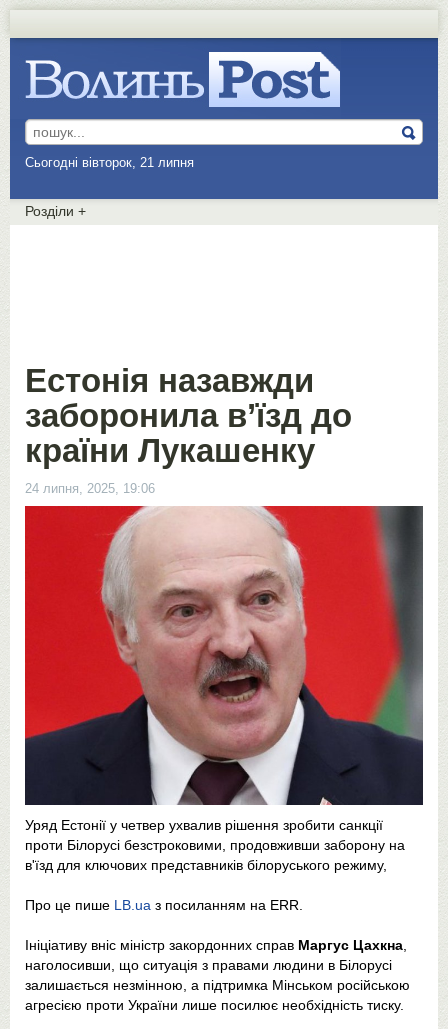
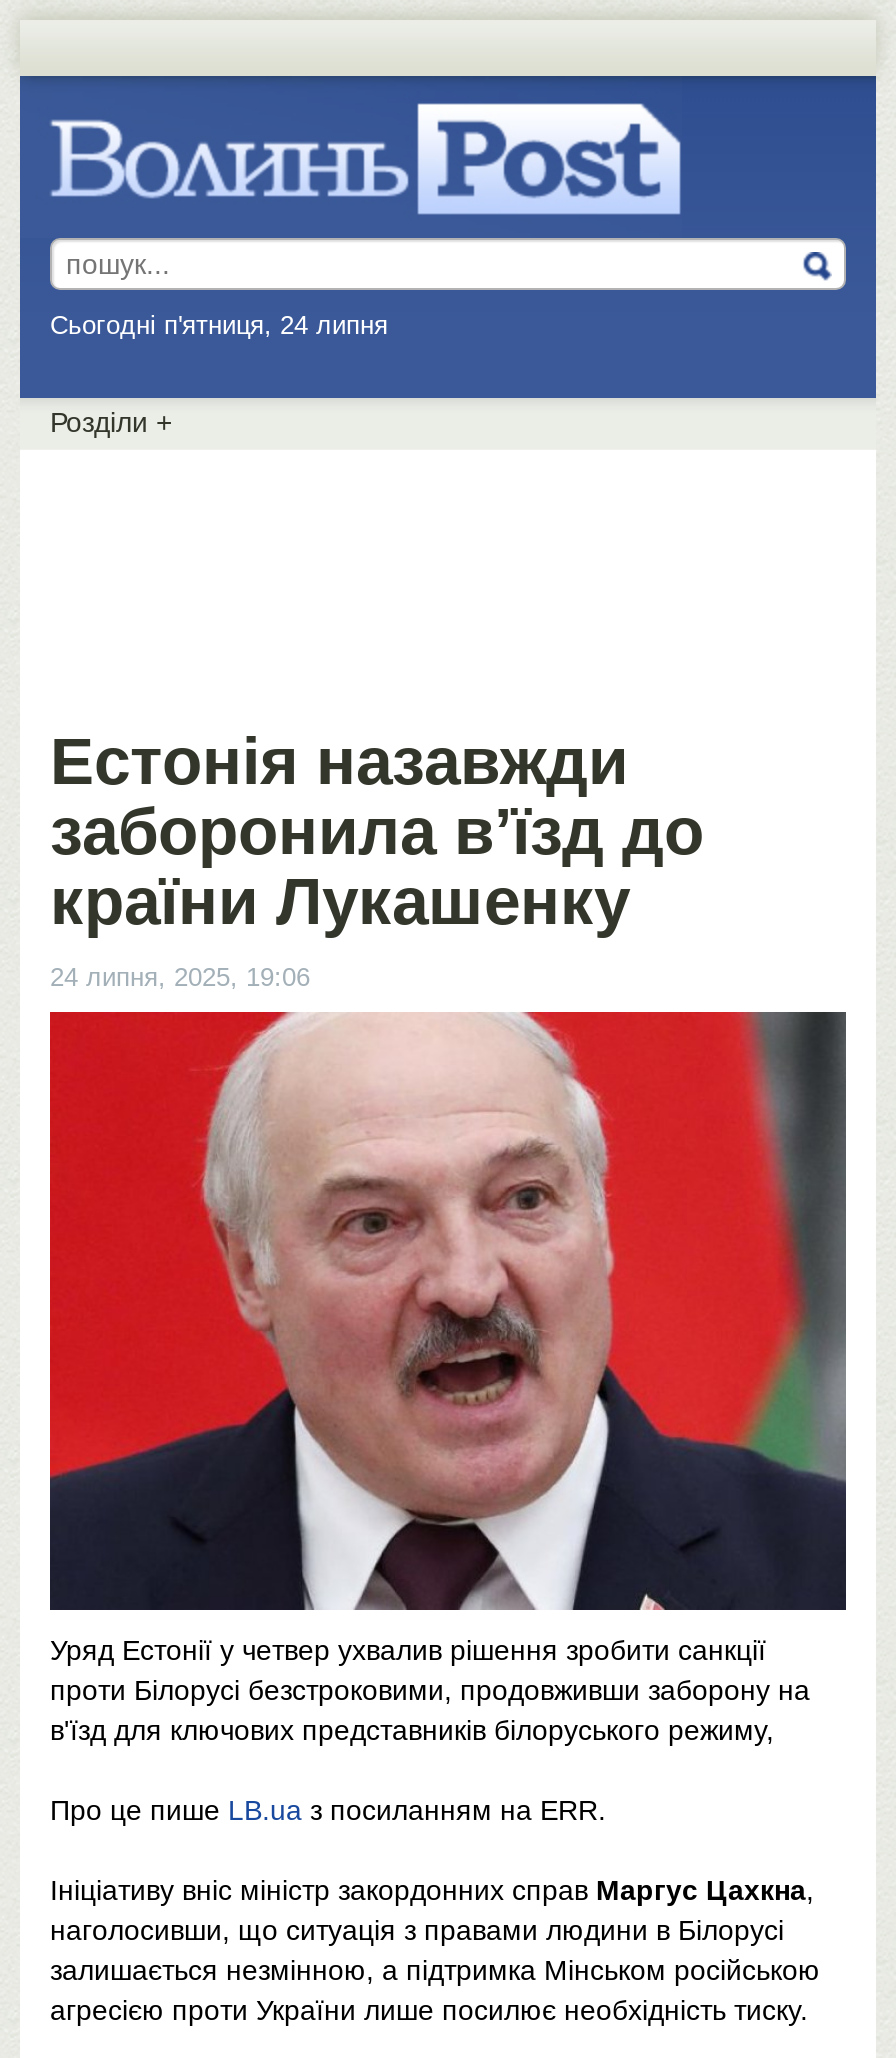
- Сьогодні вівторок, 21 липня
+ Сьогодні п'ятниця, 24 липня
